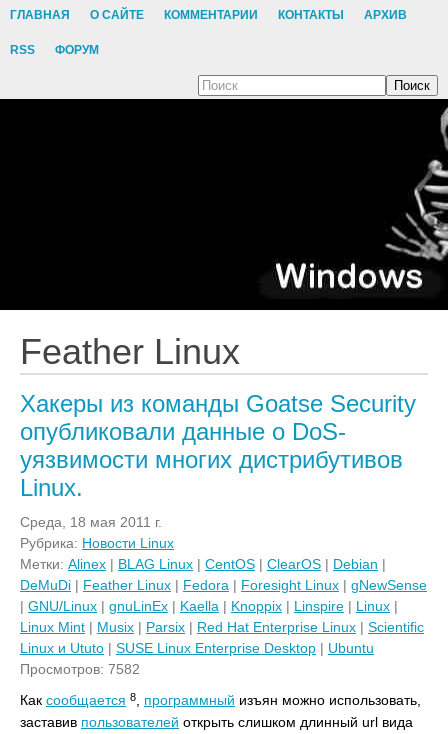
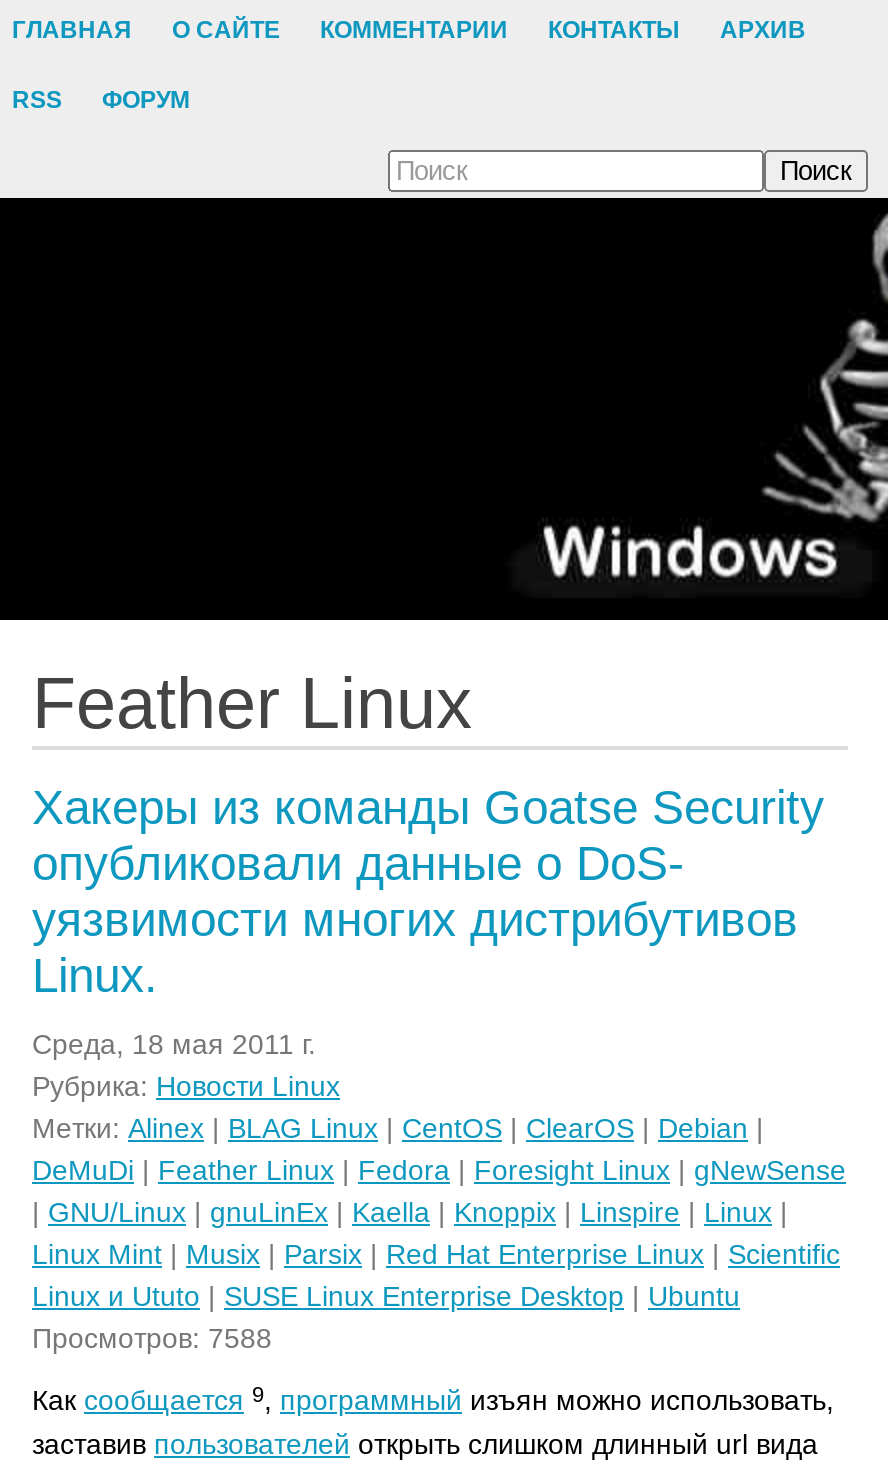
- Просмотров: 7582
+ Просмотров: 7588

- Как сообщается 8, программный изъян можно использовать,
+ Как сообщается 9, программный изъян можно использовать,
